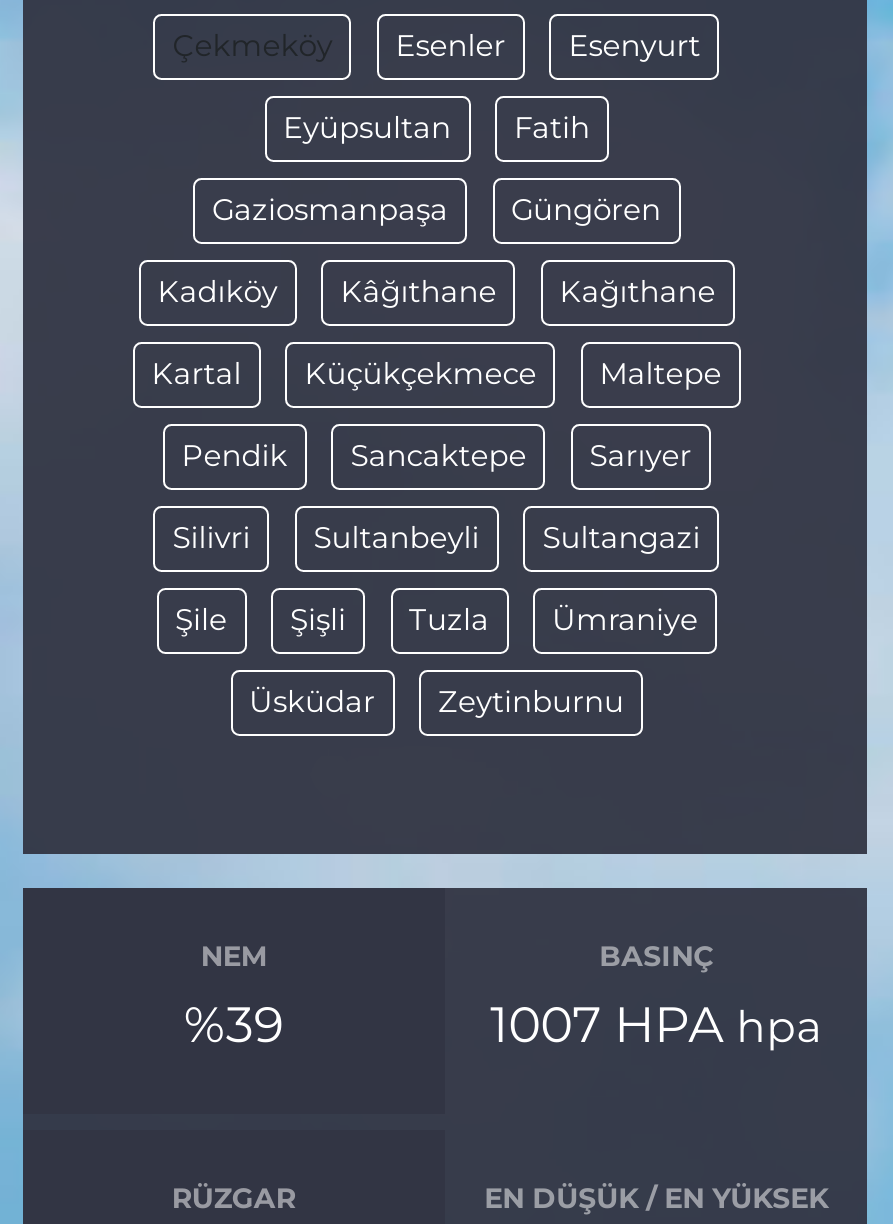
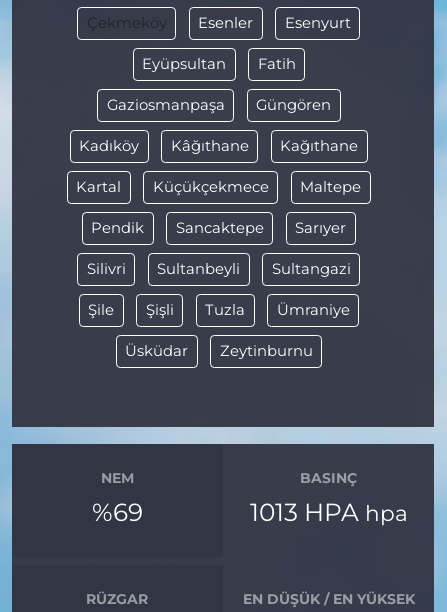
- %39
+ %69

- 1007 HPA hpa
+ 1013 HPA hpa
